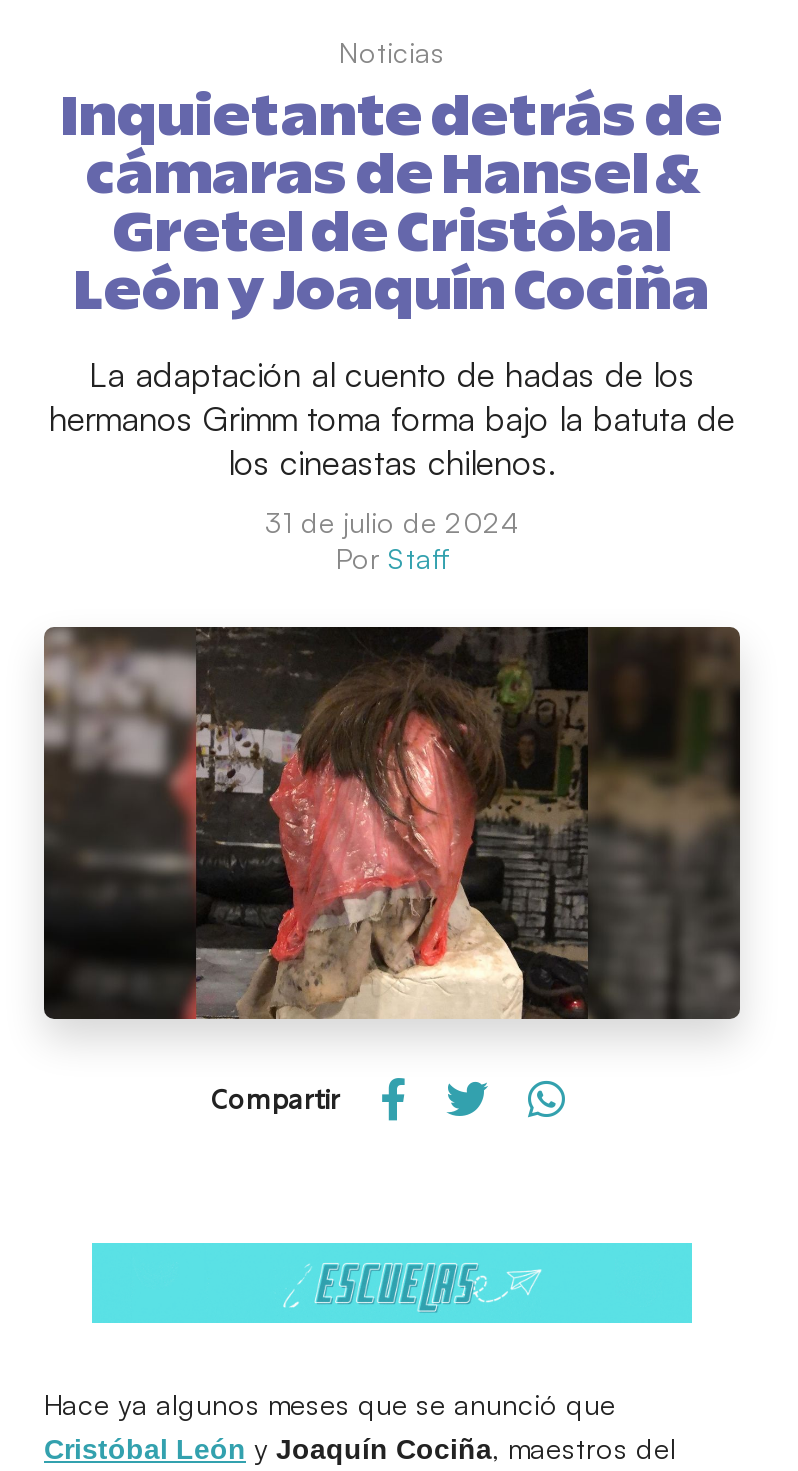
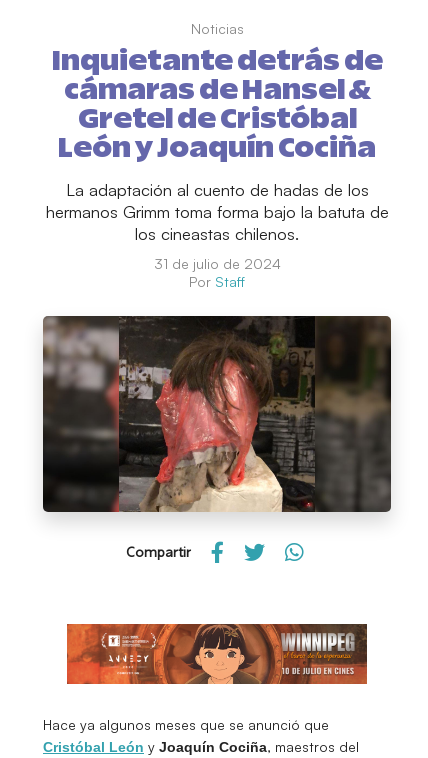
- [image]
+ [image]
